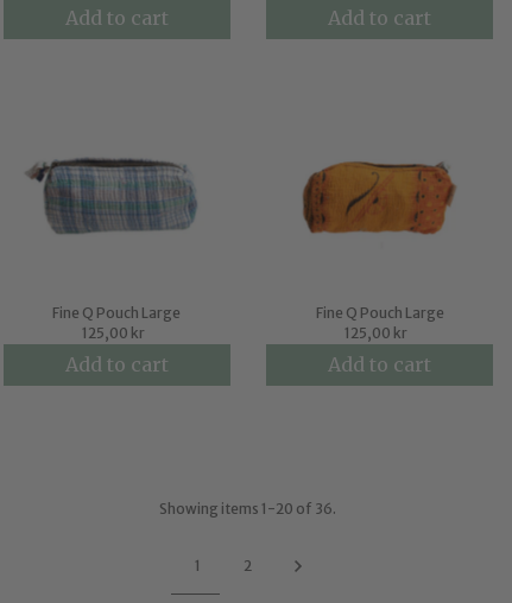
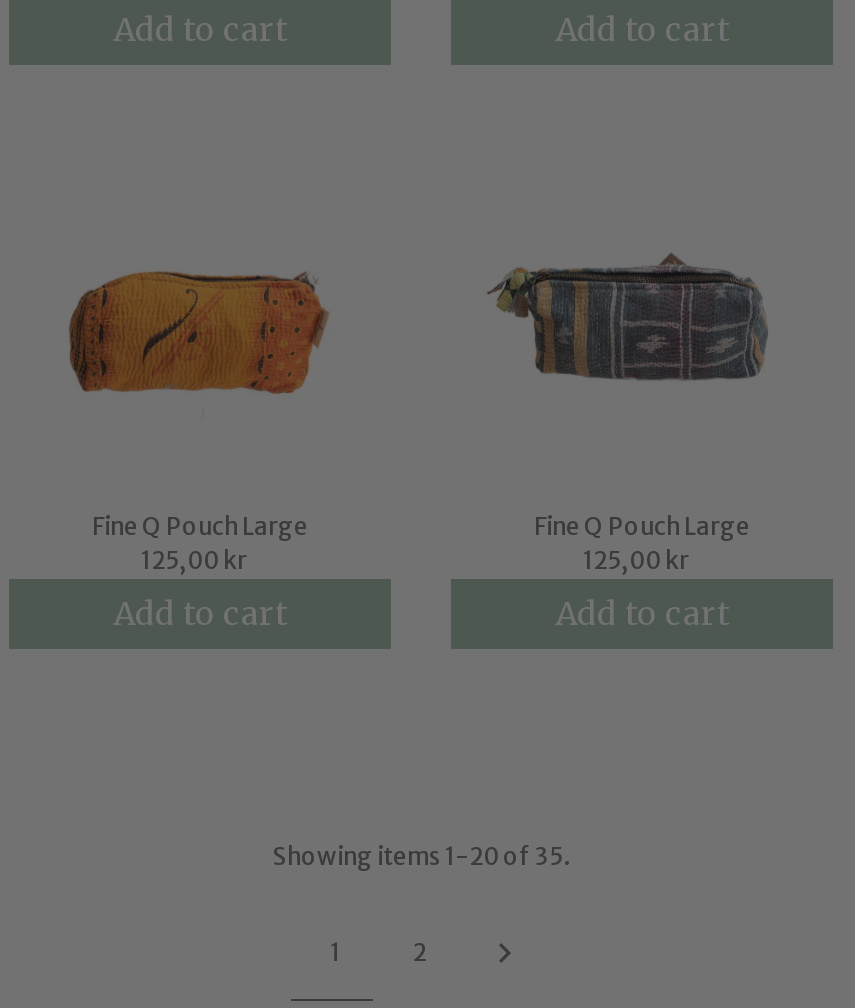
- [image]
+ [image]

- [image]
+ [image]

- Showing items 1-20 of 36.
+ Showing items 1-20 of 35.
